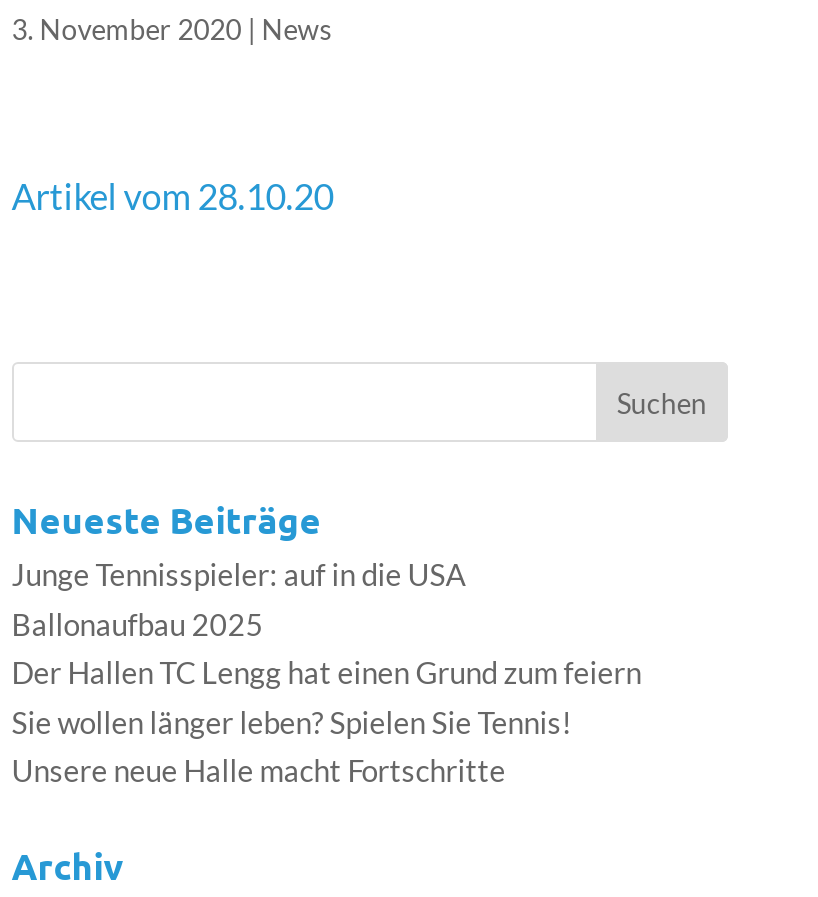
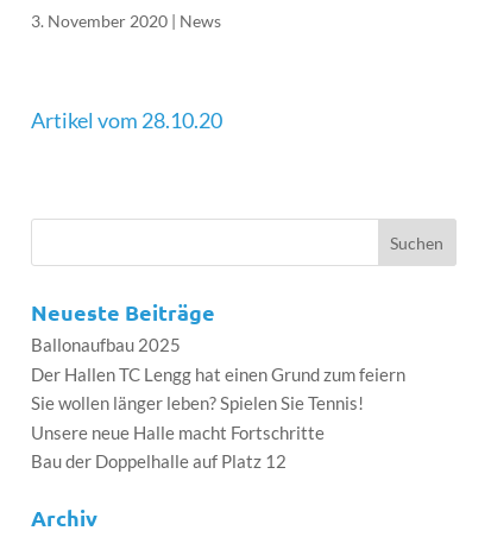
- Junge Tennisspieler: auf in die USA

moved up: Ballonaufbau 2025 | Der Hallen TC Lengg hat einen Grund zum feiern | Sie wollen länger leben? Spielen Sie Tennis! | Unsere neue Halle macht Fortschritte

+ Bau der Doppelhalle auf Platz 12
